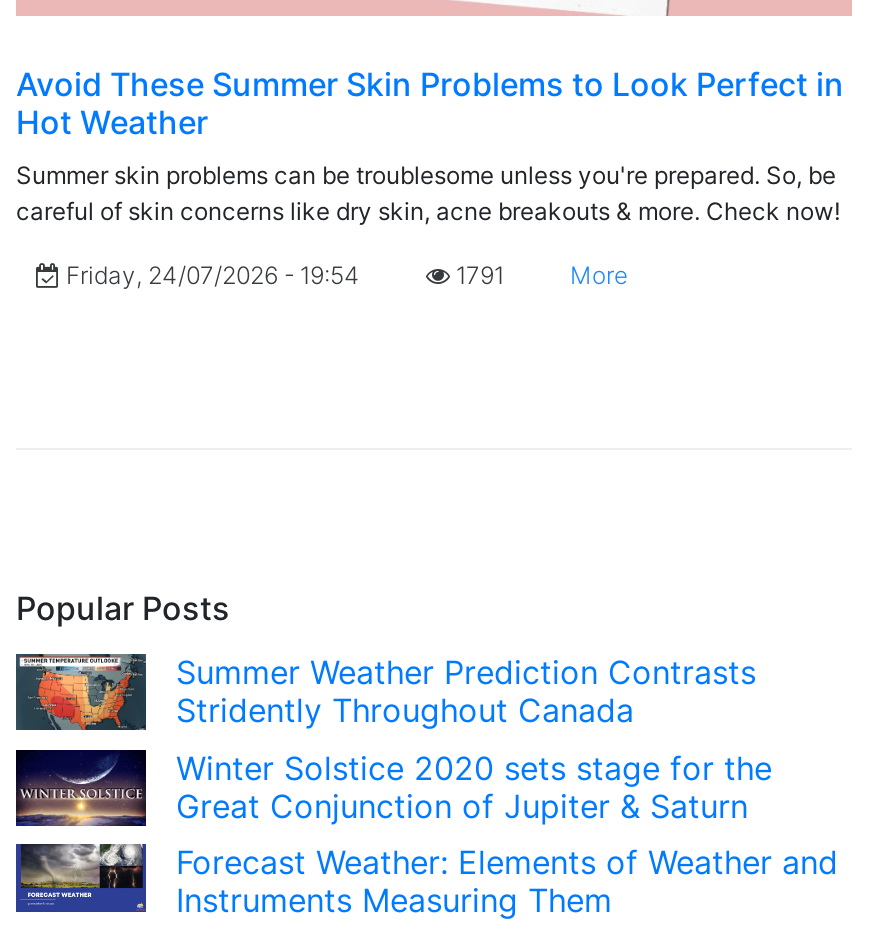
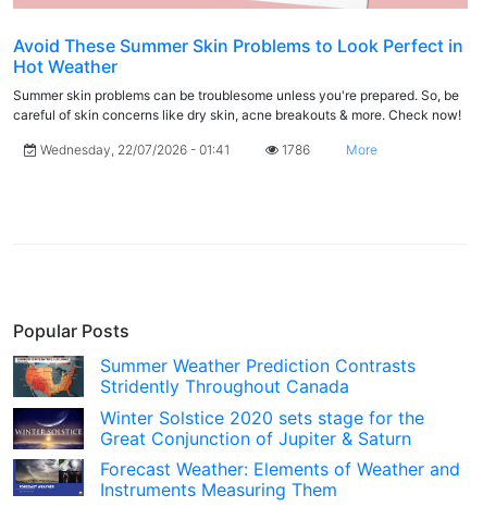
- Friday, 24/07/2026 - 19:54
- 1791
+ Wednesday, 22/07/2026 - 01:41
+ 1786
